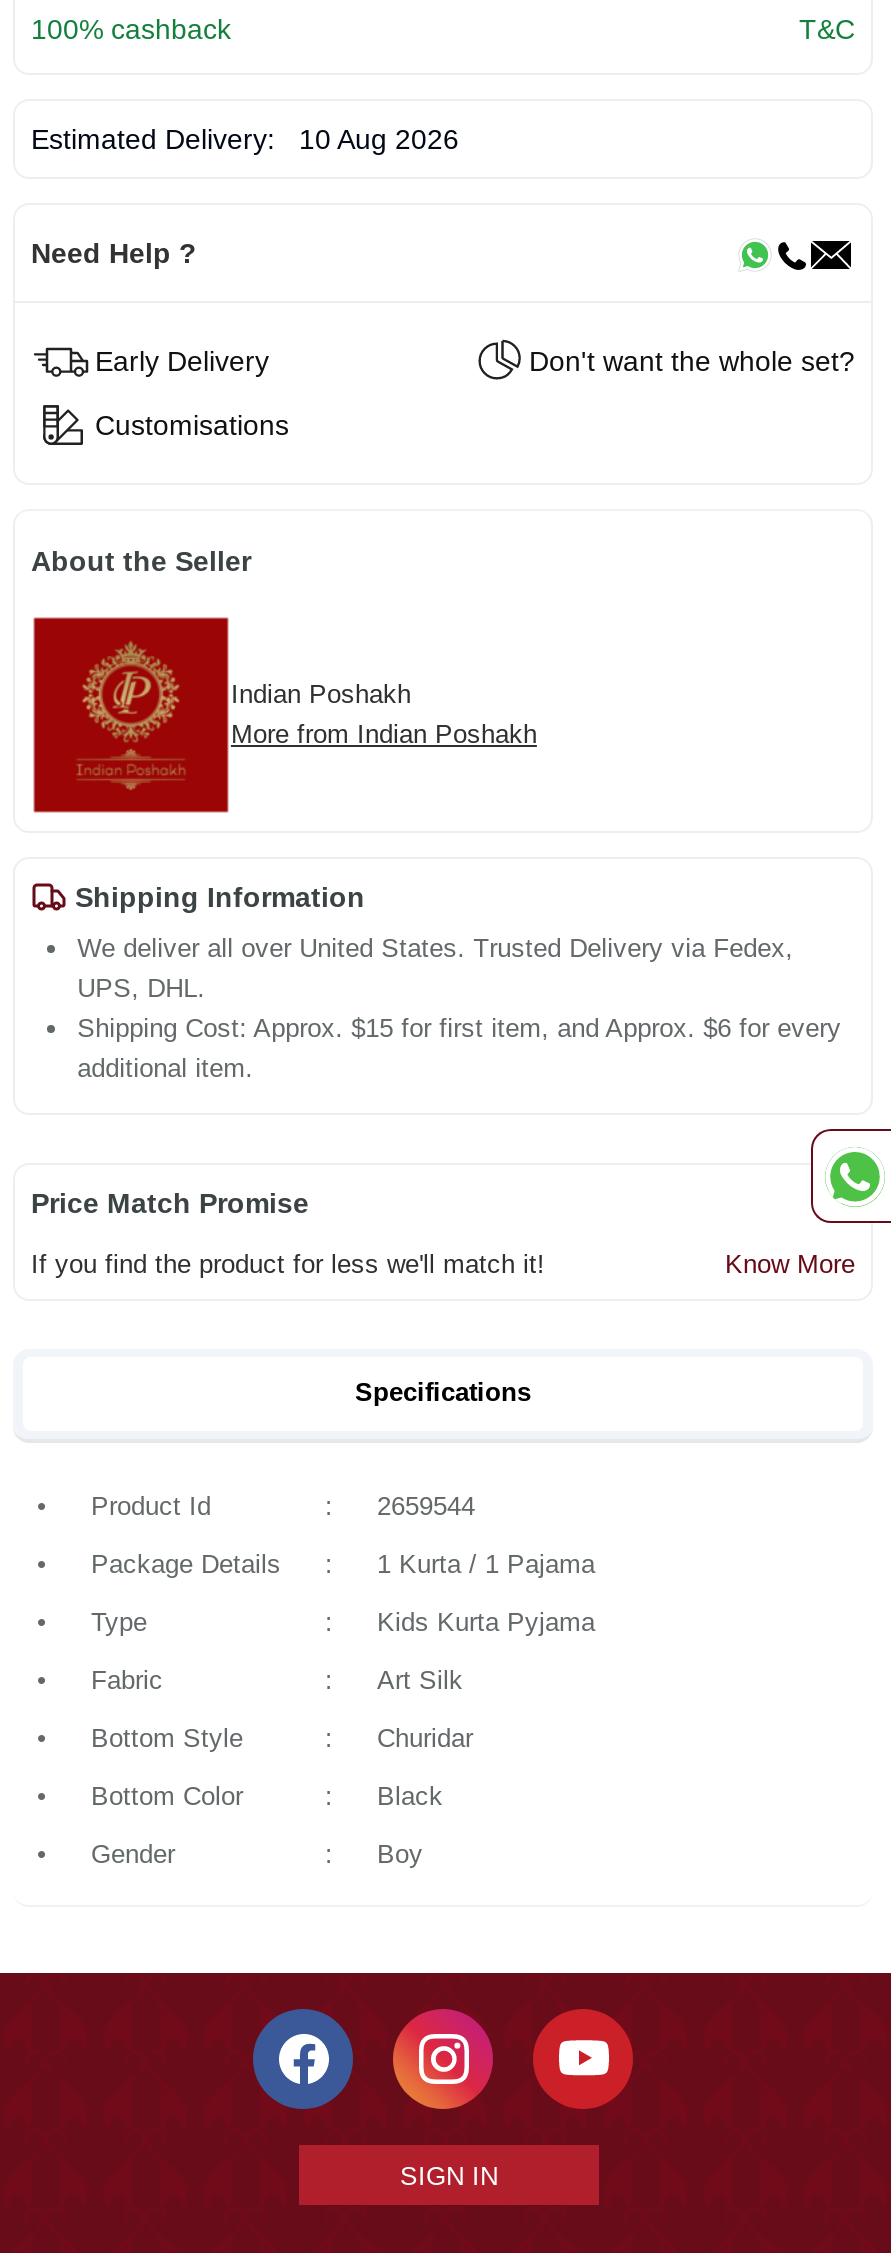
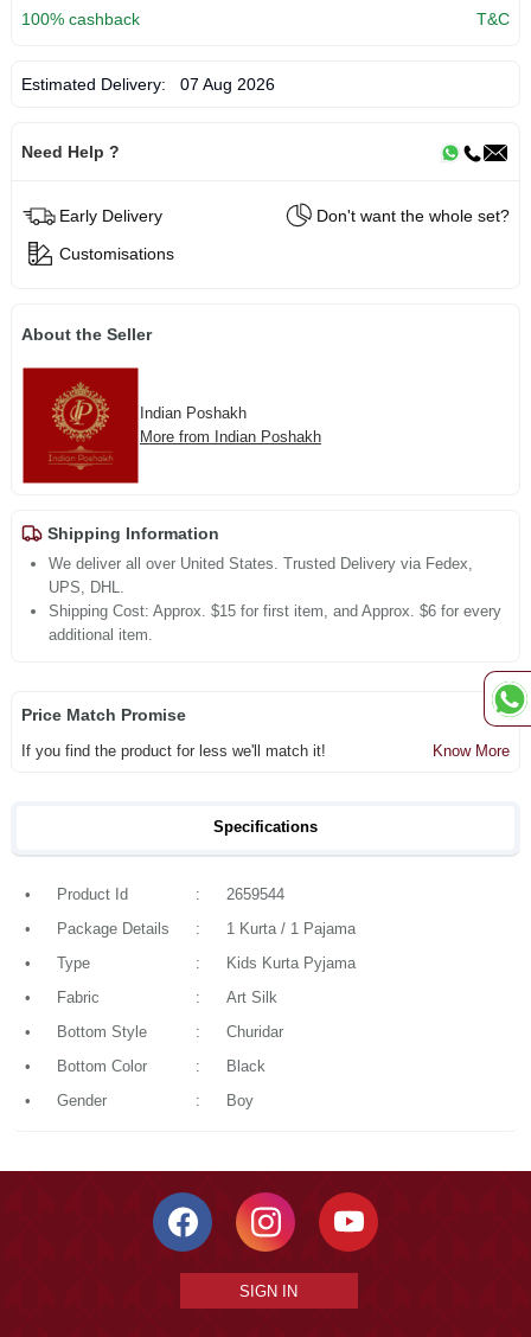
- Estimated Delivery: 10 Aug 2026
+ Estimated Delivery: 07 Aug 2026
